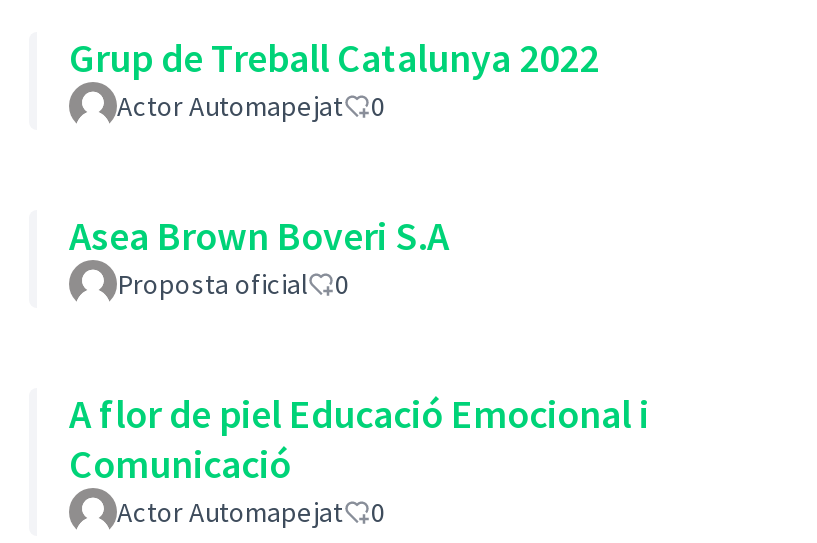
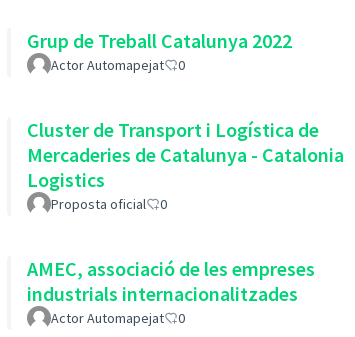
- Asea Brown Boveri S.A
+ Cluster de Transport i Logística de
+ Mercaderies de Catalunya - Catalonia
+ Logistics

- A flor de piel Educació Emocional i
- Comunicació
+ AMEC, associació de les empreses
+ industrials internacionalitzades
